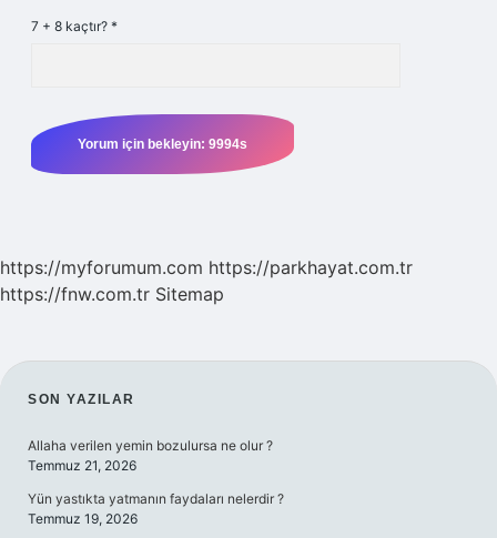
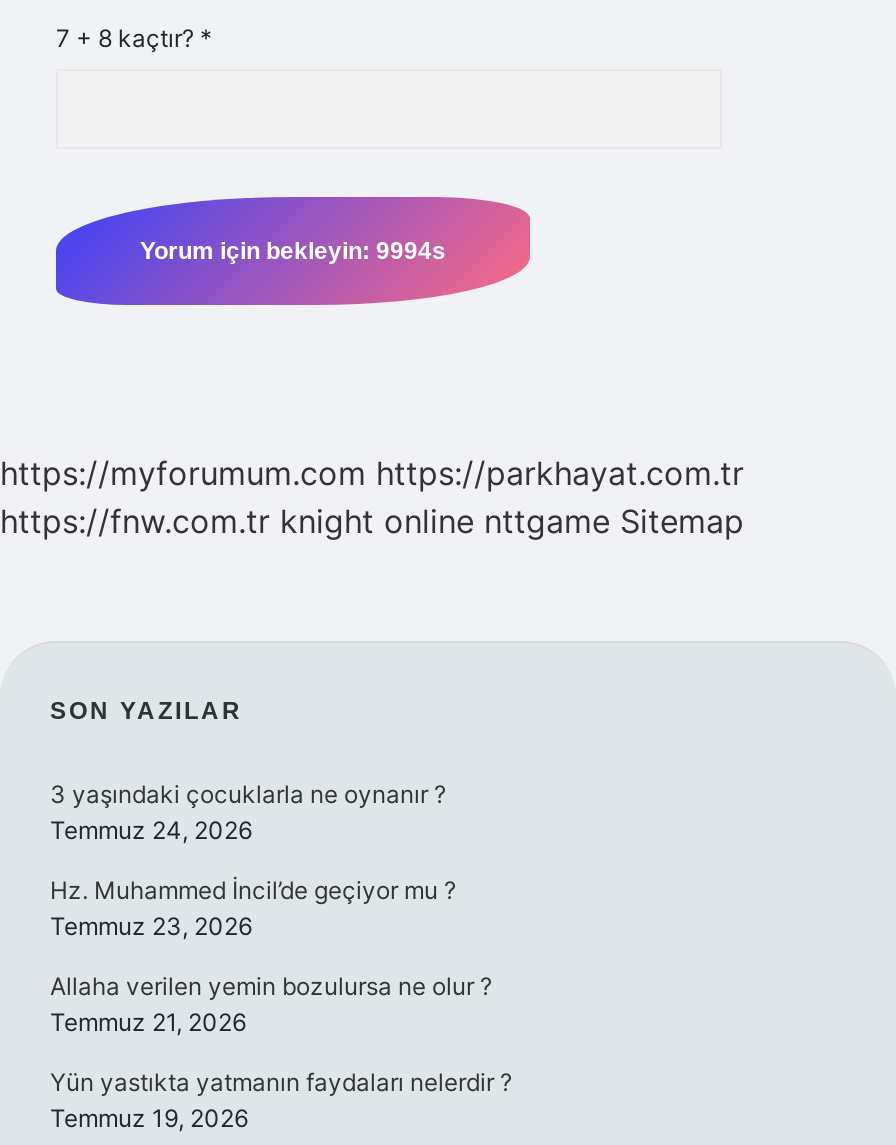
- https://fnw.com.tr Sitemap
+ https://fnw.com.tr knight online nttgame Sitemap

+ 3 yaşındaki çocuklarla ne oynanır ?
+ Temmuz 24, 2026
+ Hz. Muhammed İncil’de geçiyor mu ?
+ Temmuz 23, 2026
